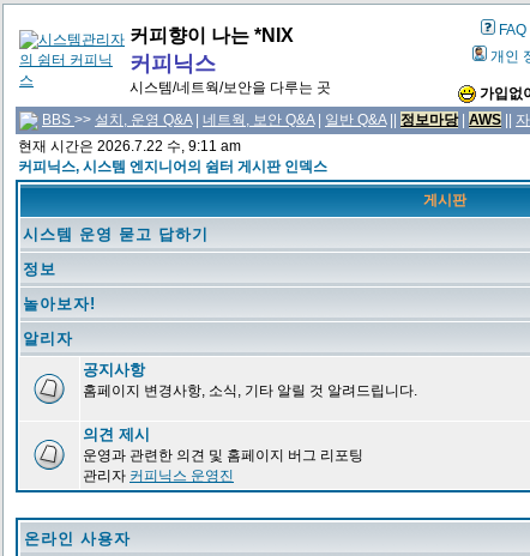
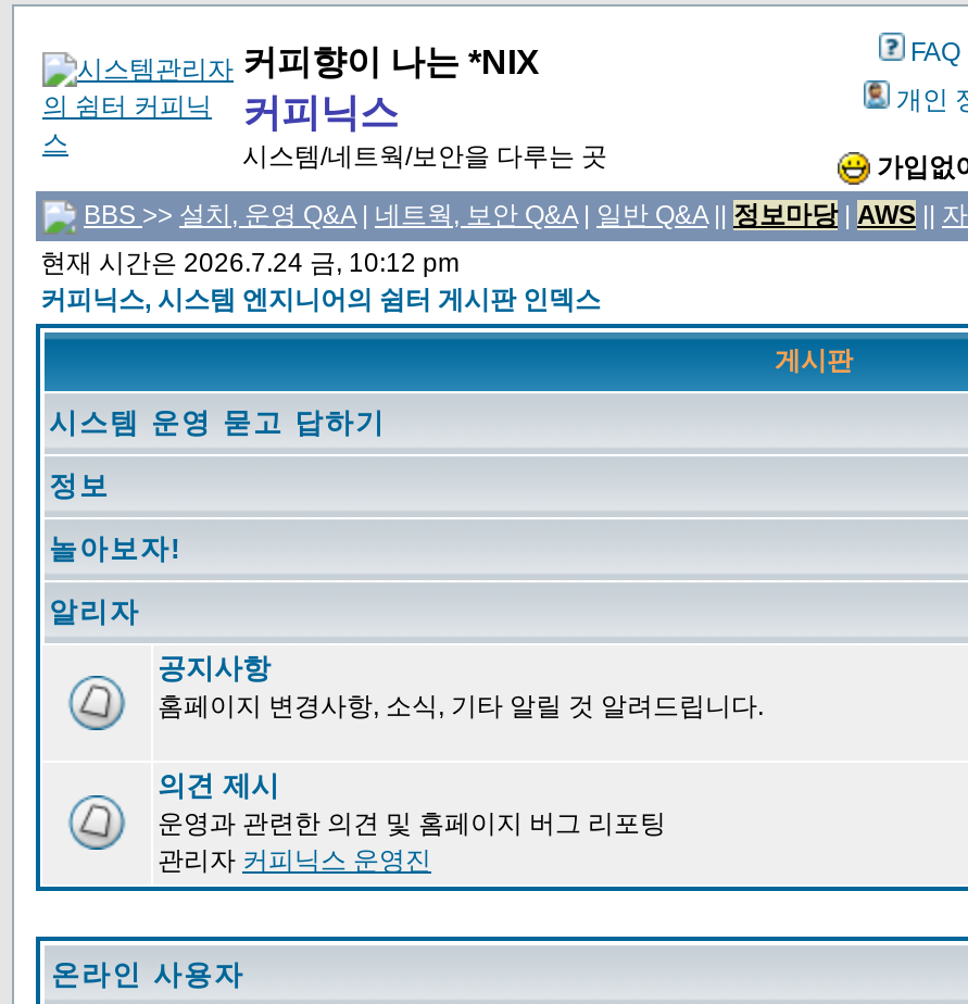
- 현재 시간은 2026.7.22 수, 9:11 am
+ 현재 시간은 2026.7.24 금, 10:12 pm
